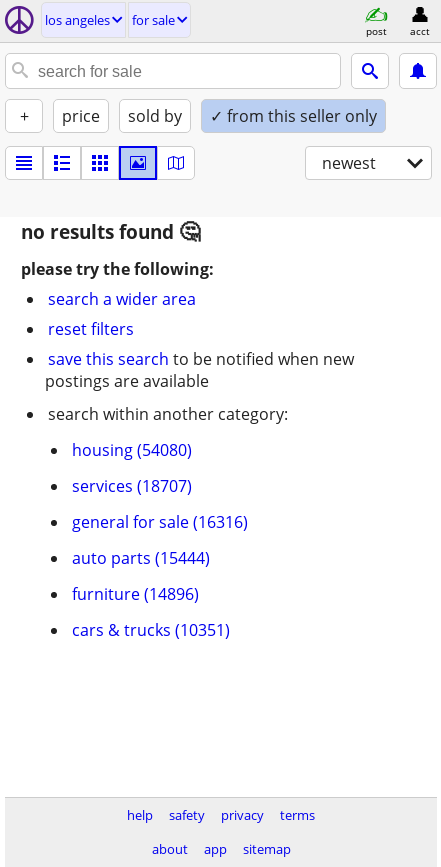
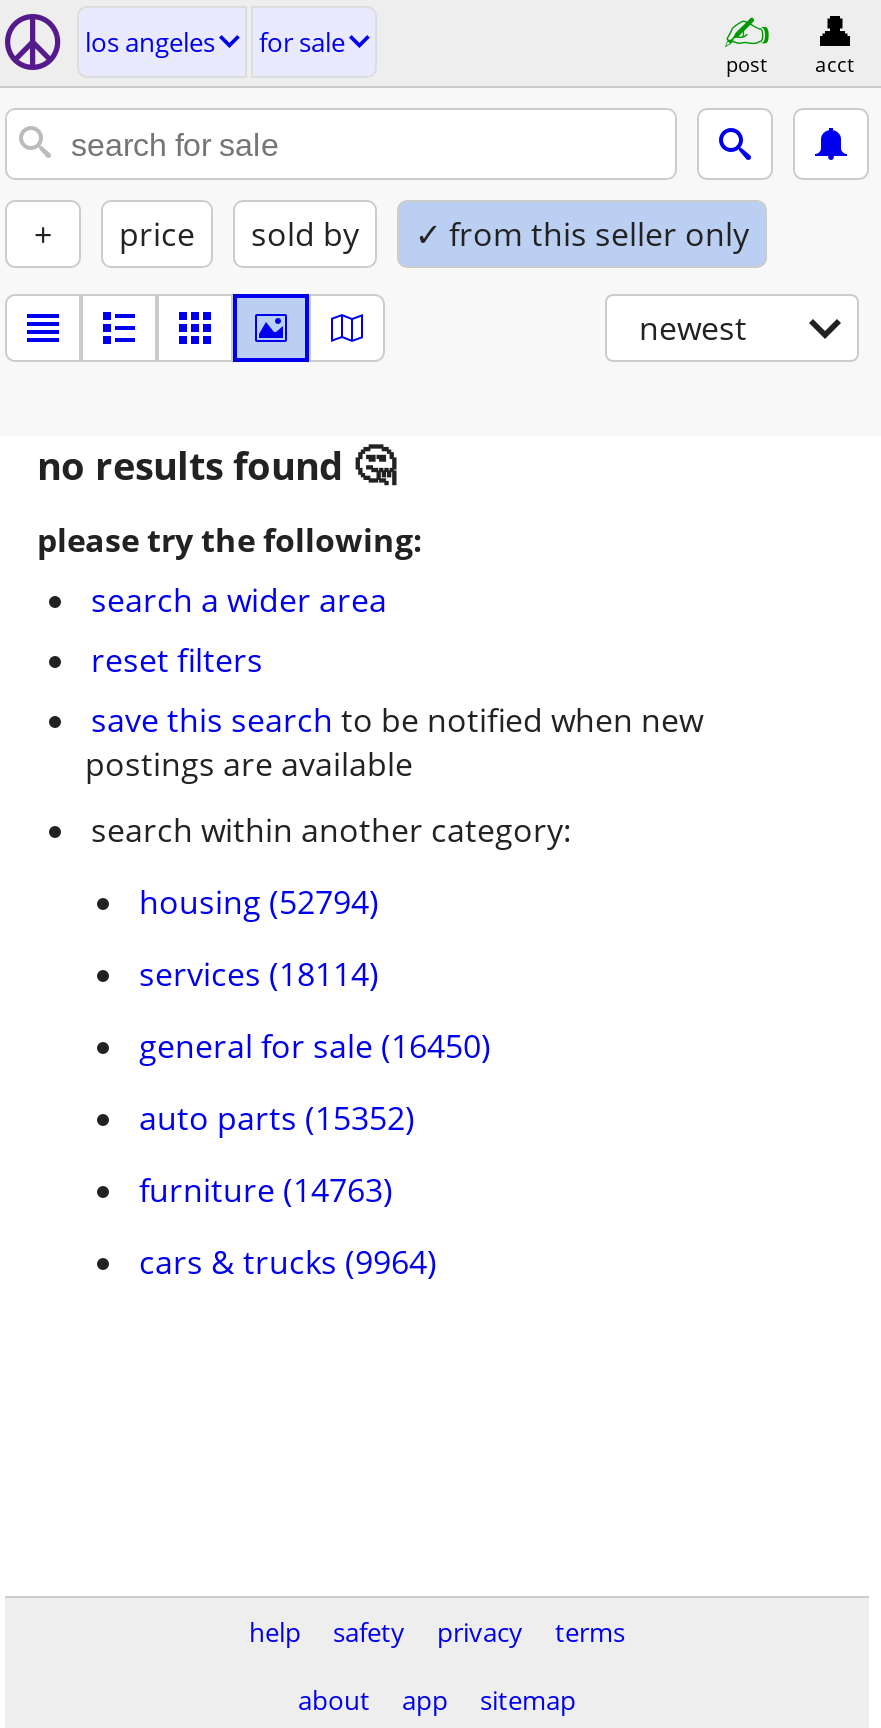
- housing (54080)
+ housing (52794)

- services (18707)
+ services (18114)

- general for sale (16316)
+ general for sale (16450)

- auto parts (15444)
+ auto parts (15352)

- furniture (14896)
+ furniture (14763)

- cars & trucks (10351)
+ cars & trucks (9964)
